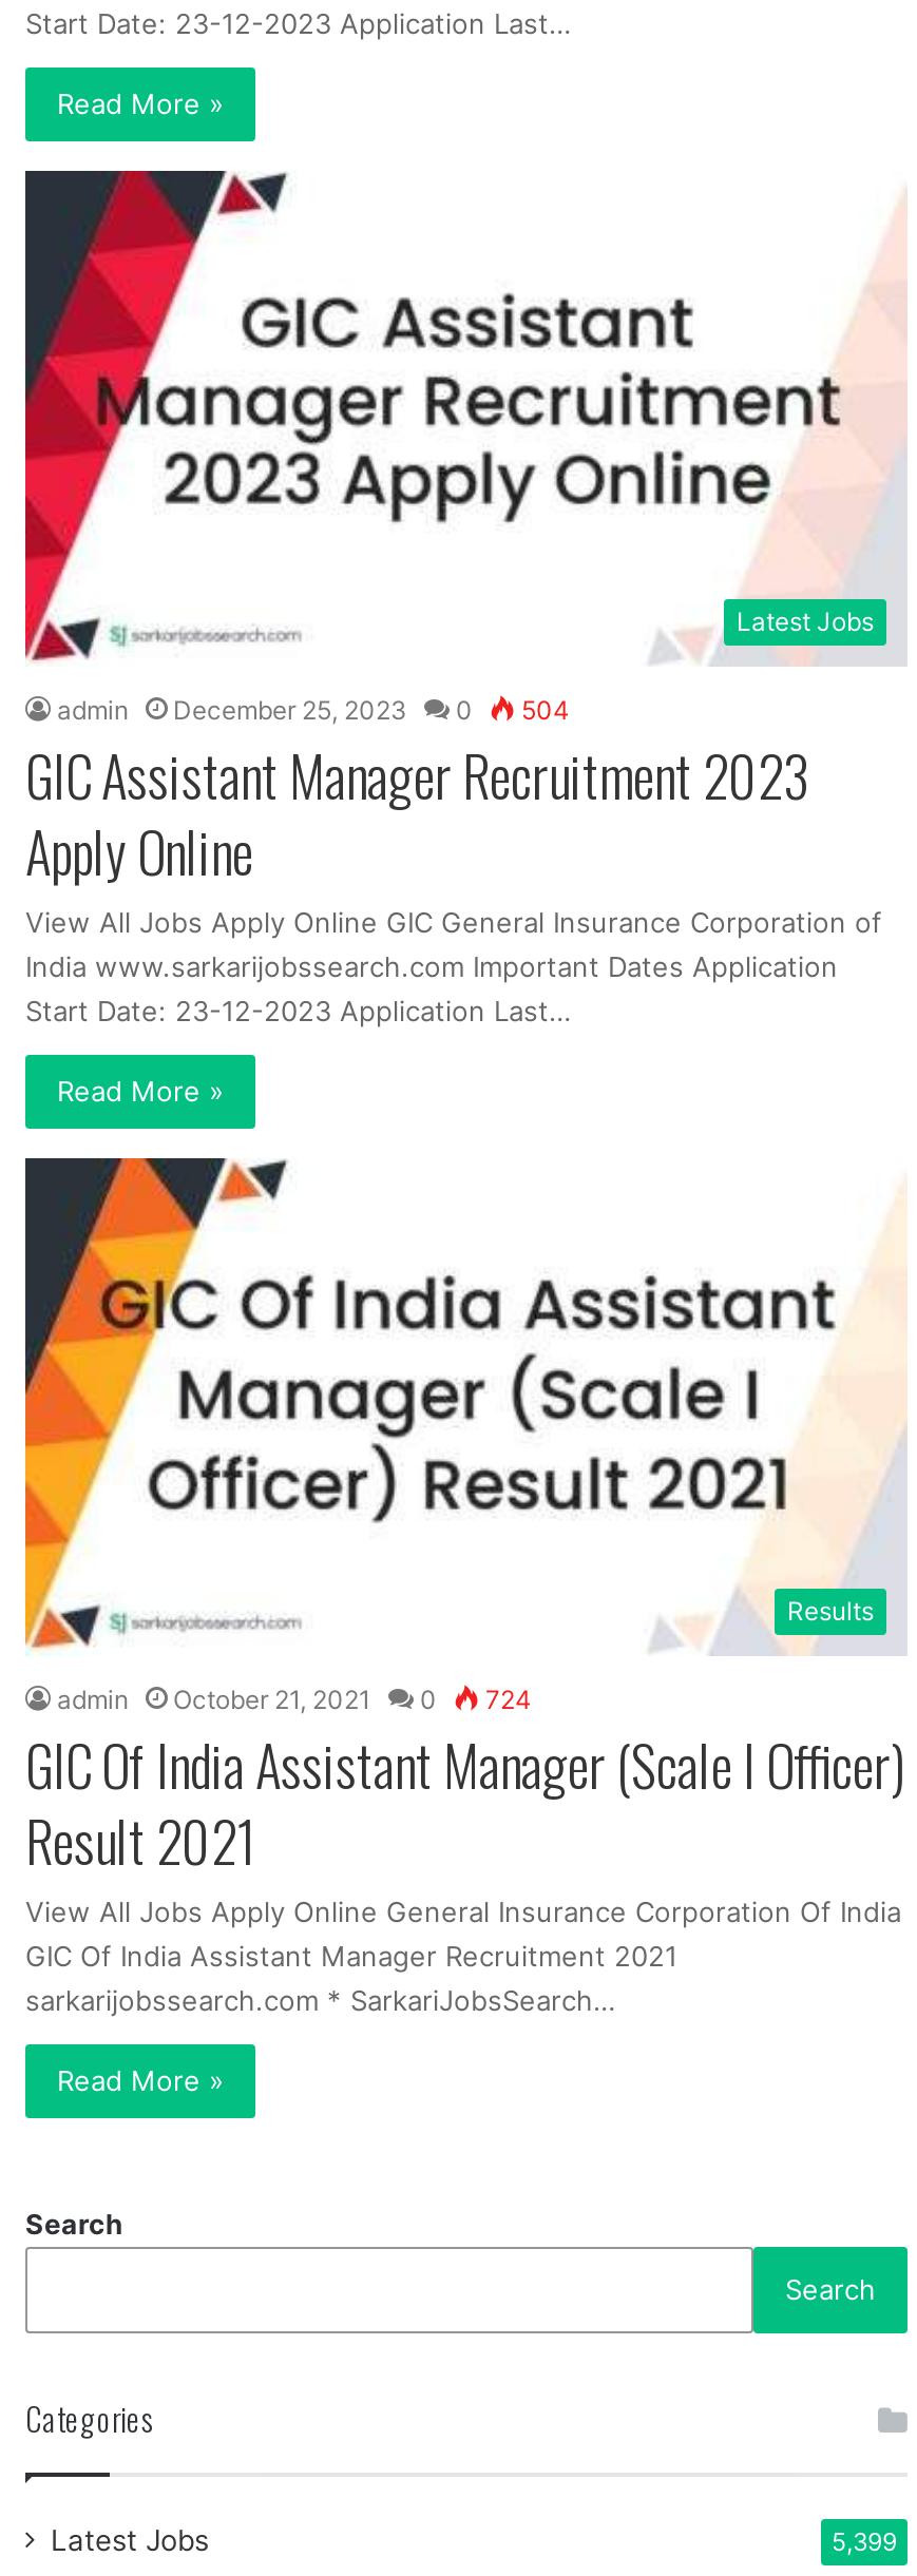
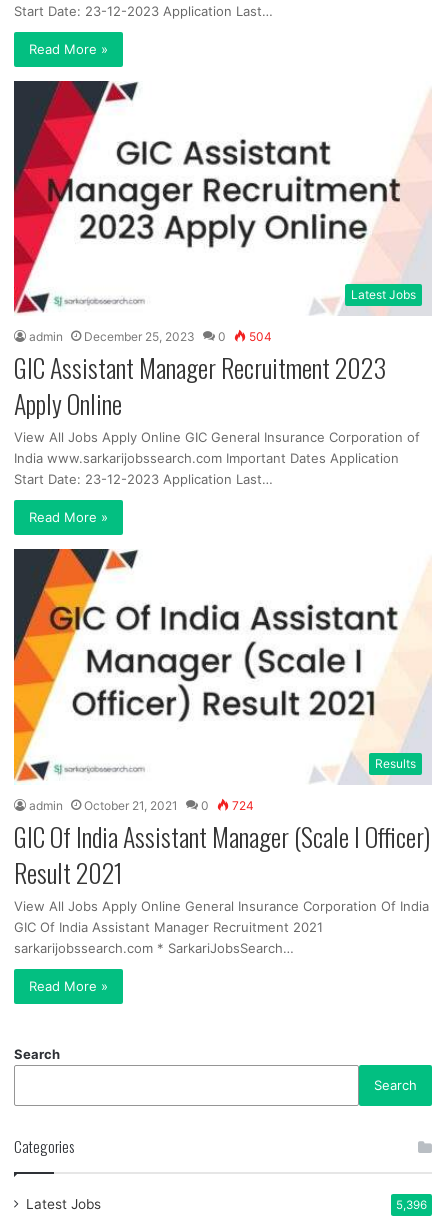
- 5,399
+ 5,396
